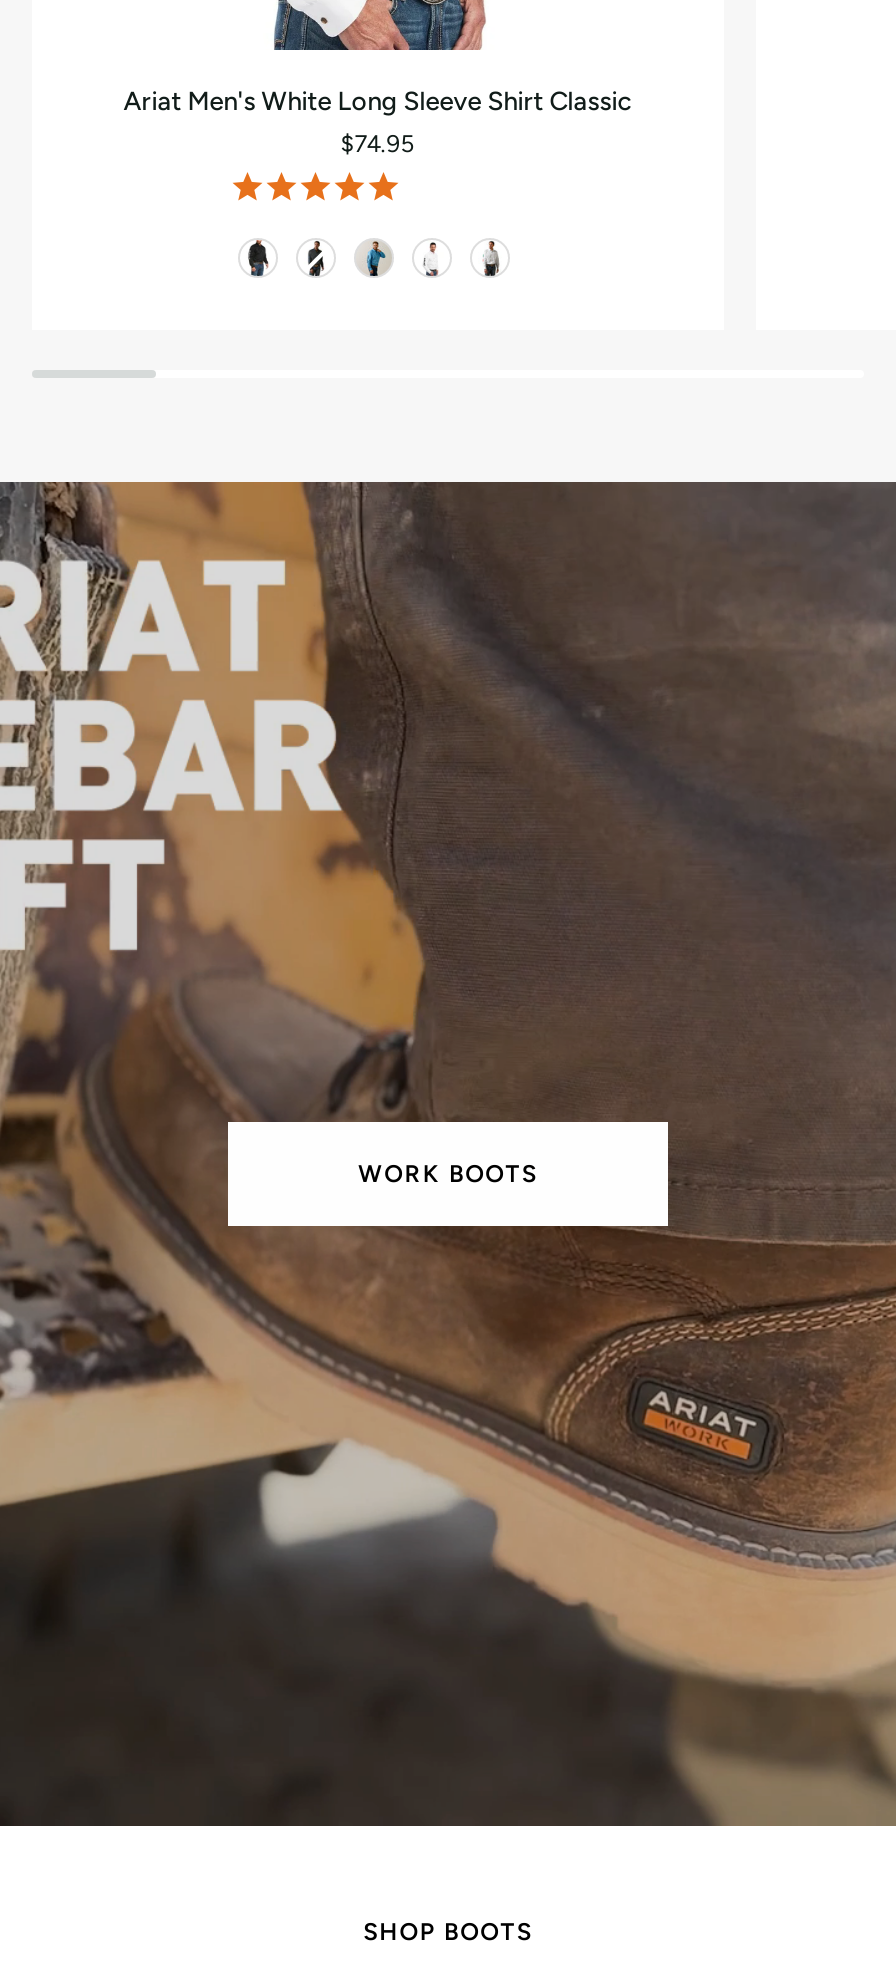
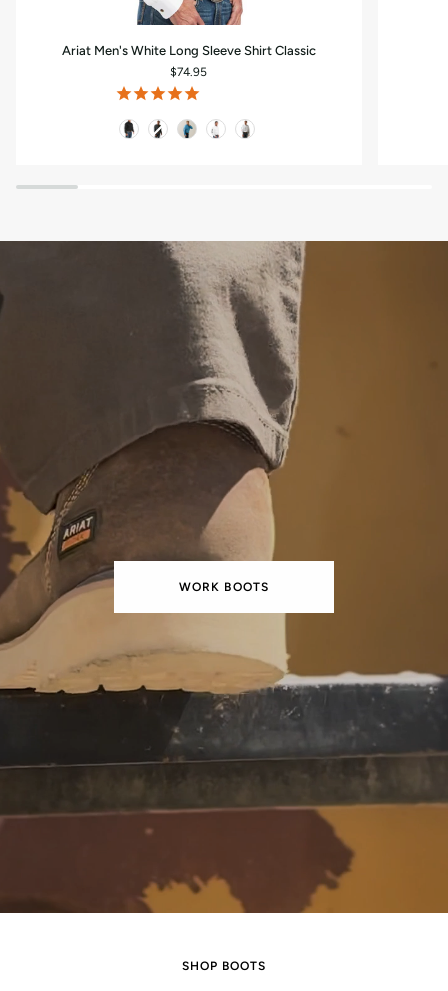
- [image]
+ [image]
